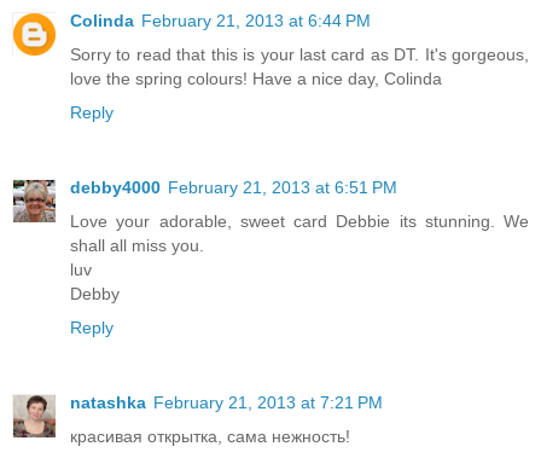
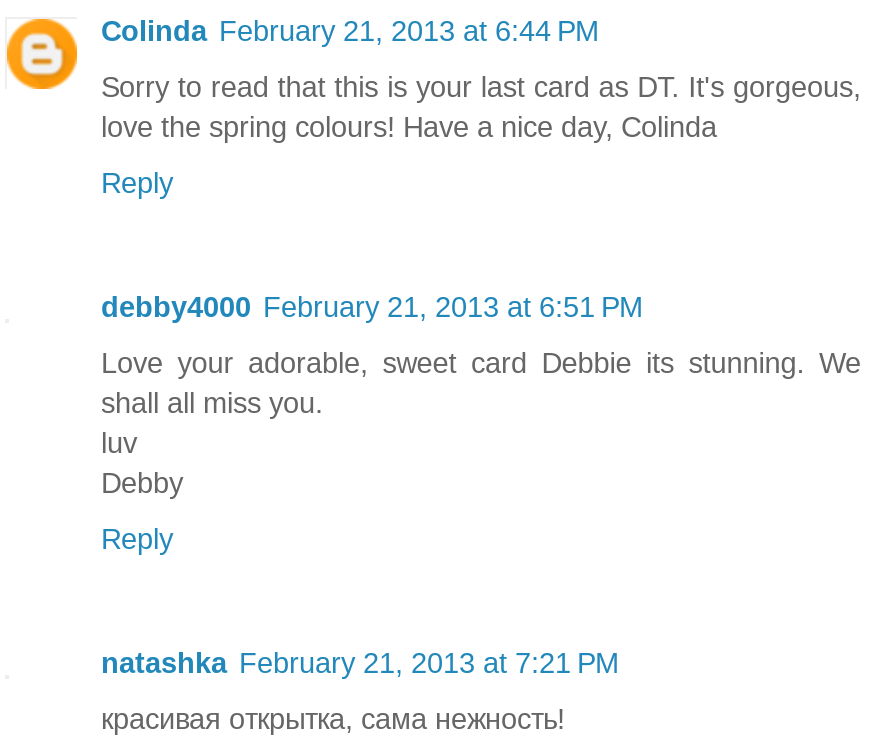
- [image]

- [image]
